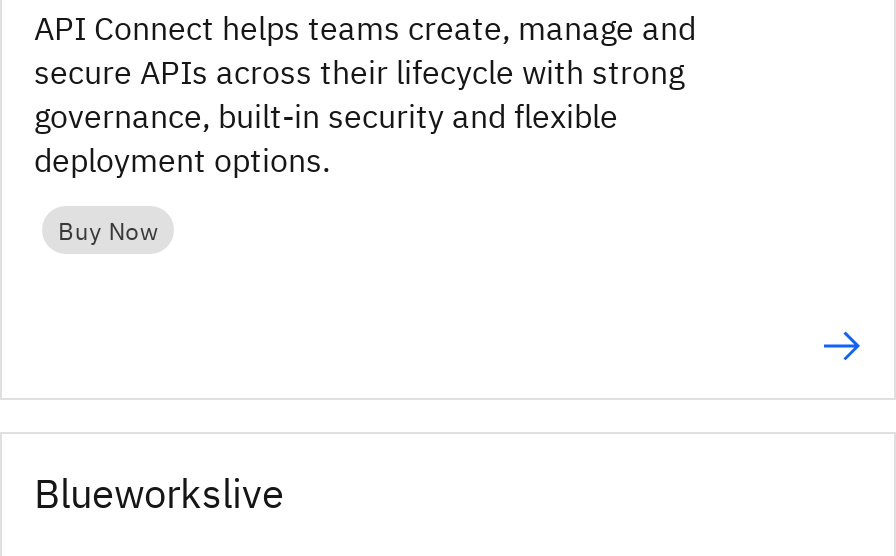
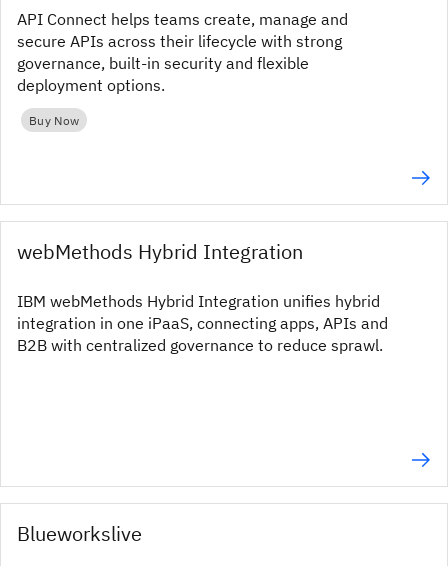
+ webMethods Hybrid Integration
+ IBM webMethods Hybrid Integration unifies hybrid
+ integration in one iPaaS, connecting apps, APIs and
+ B2B with centralized governance to reduce sprawl.
